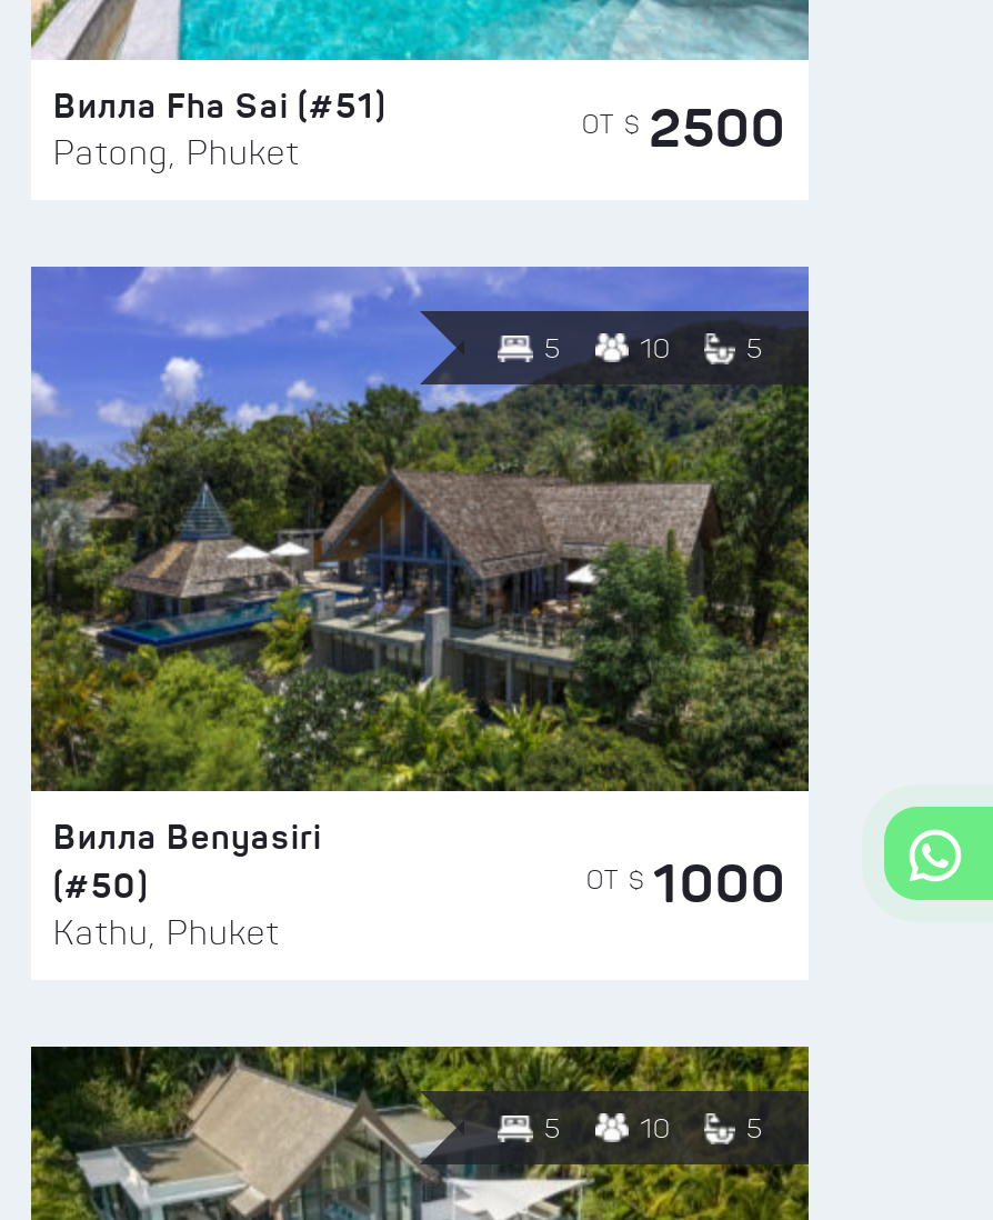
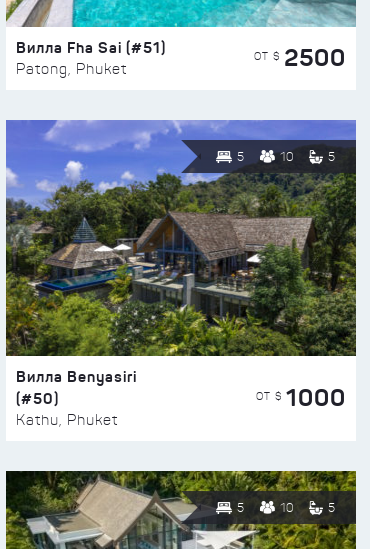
- [image]
